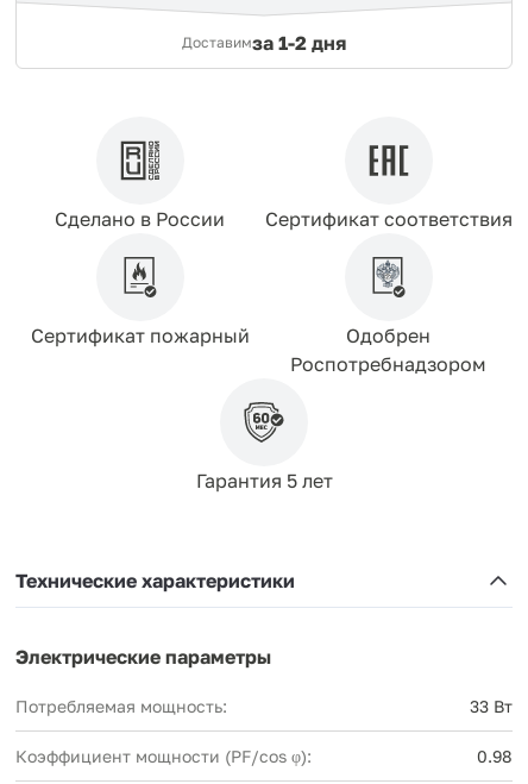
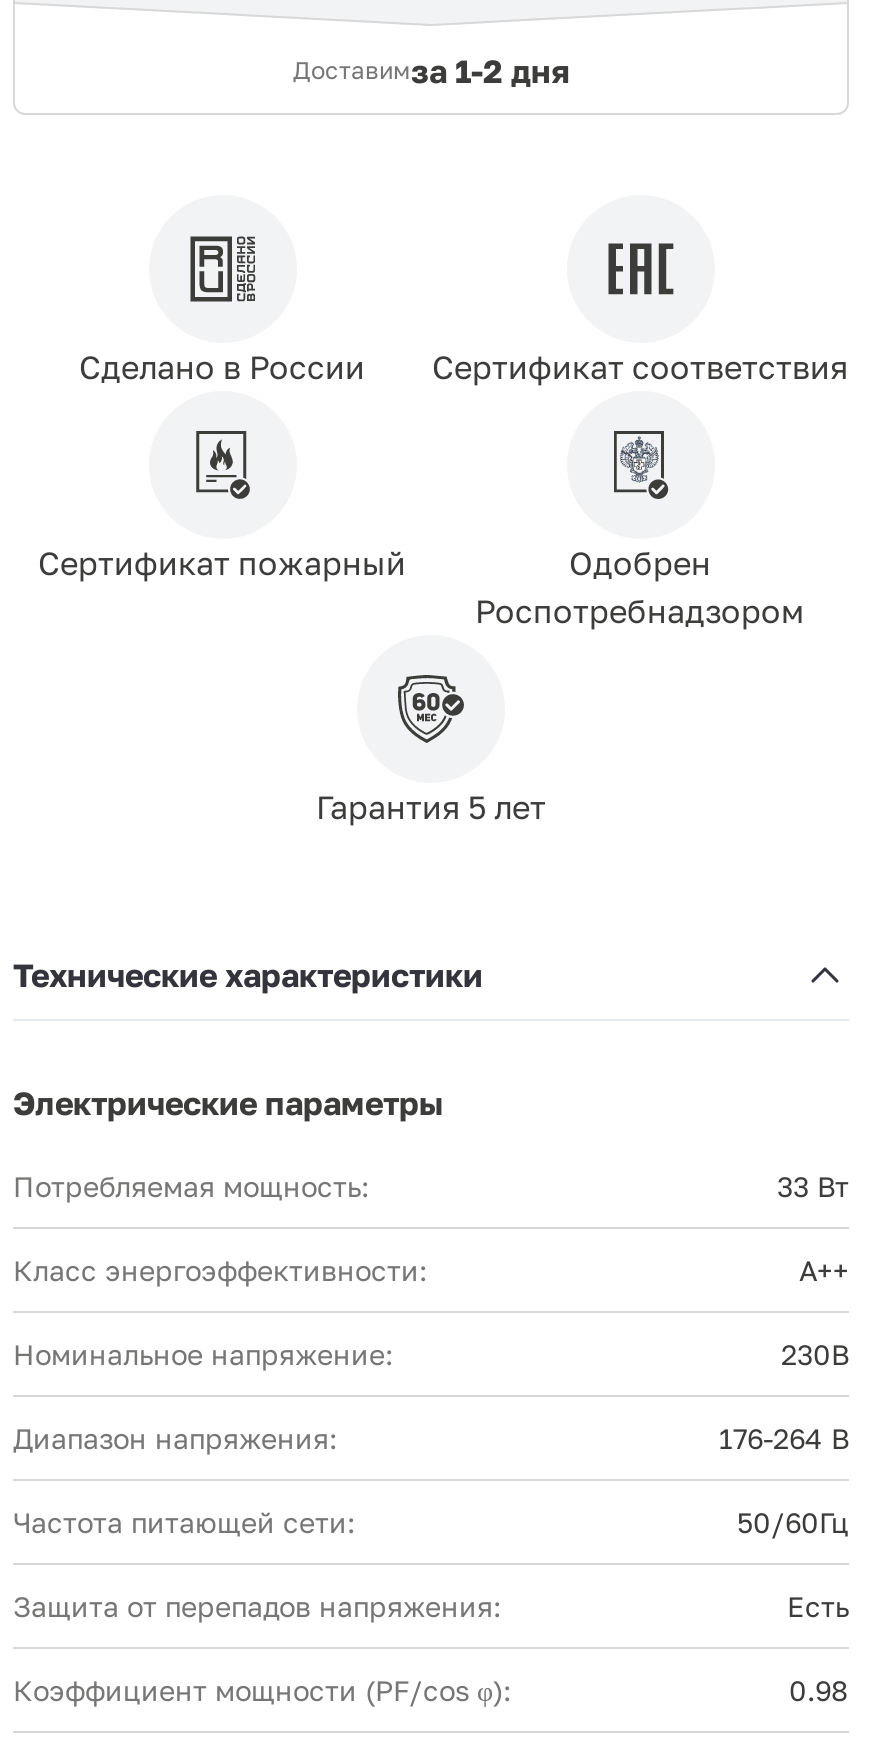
+ Класс энергоэффективности:
+ А++
+ Номинальное напряжение:
+ 230В
+ Диапазон напряжения:
+ 176-264 В
+ Частота питающей сети:
+ 50/60Гц
+ Защита от перепадов напряжения:
+ Есть
